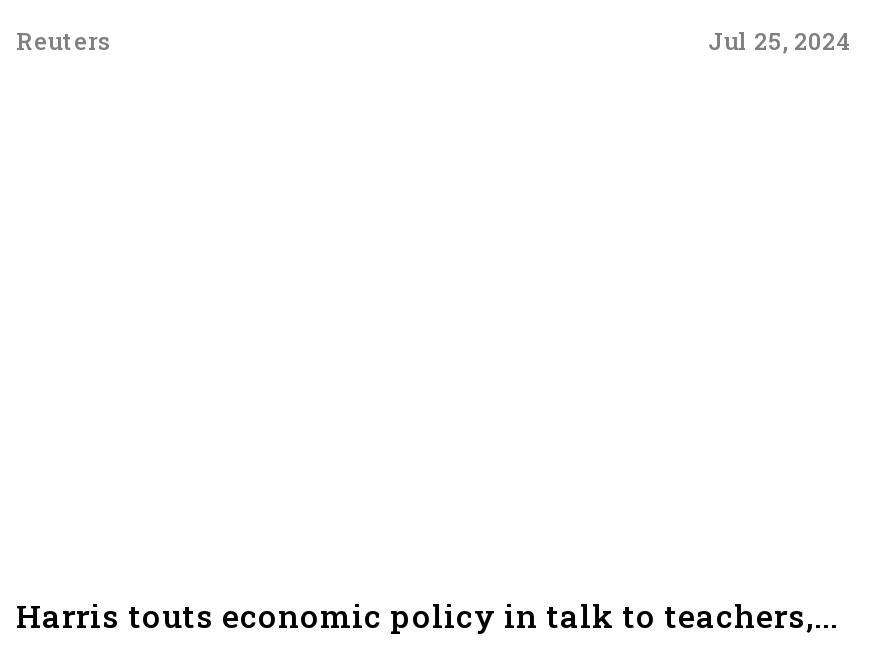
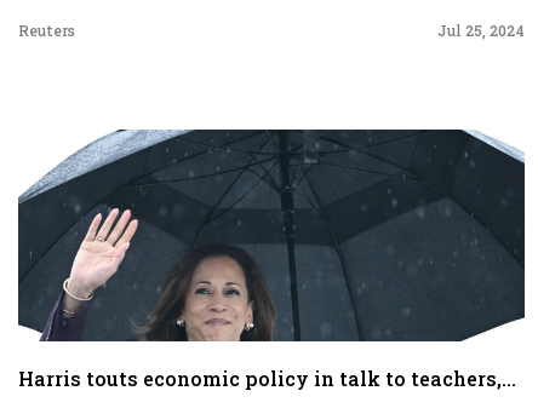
+ [image]
